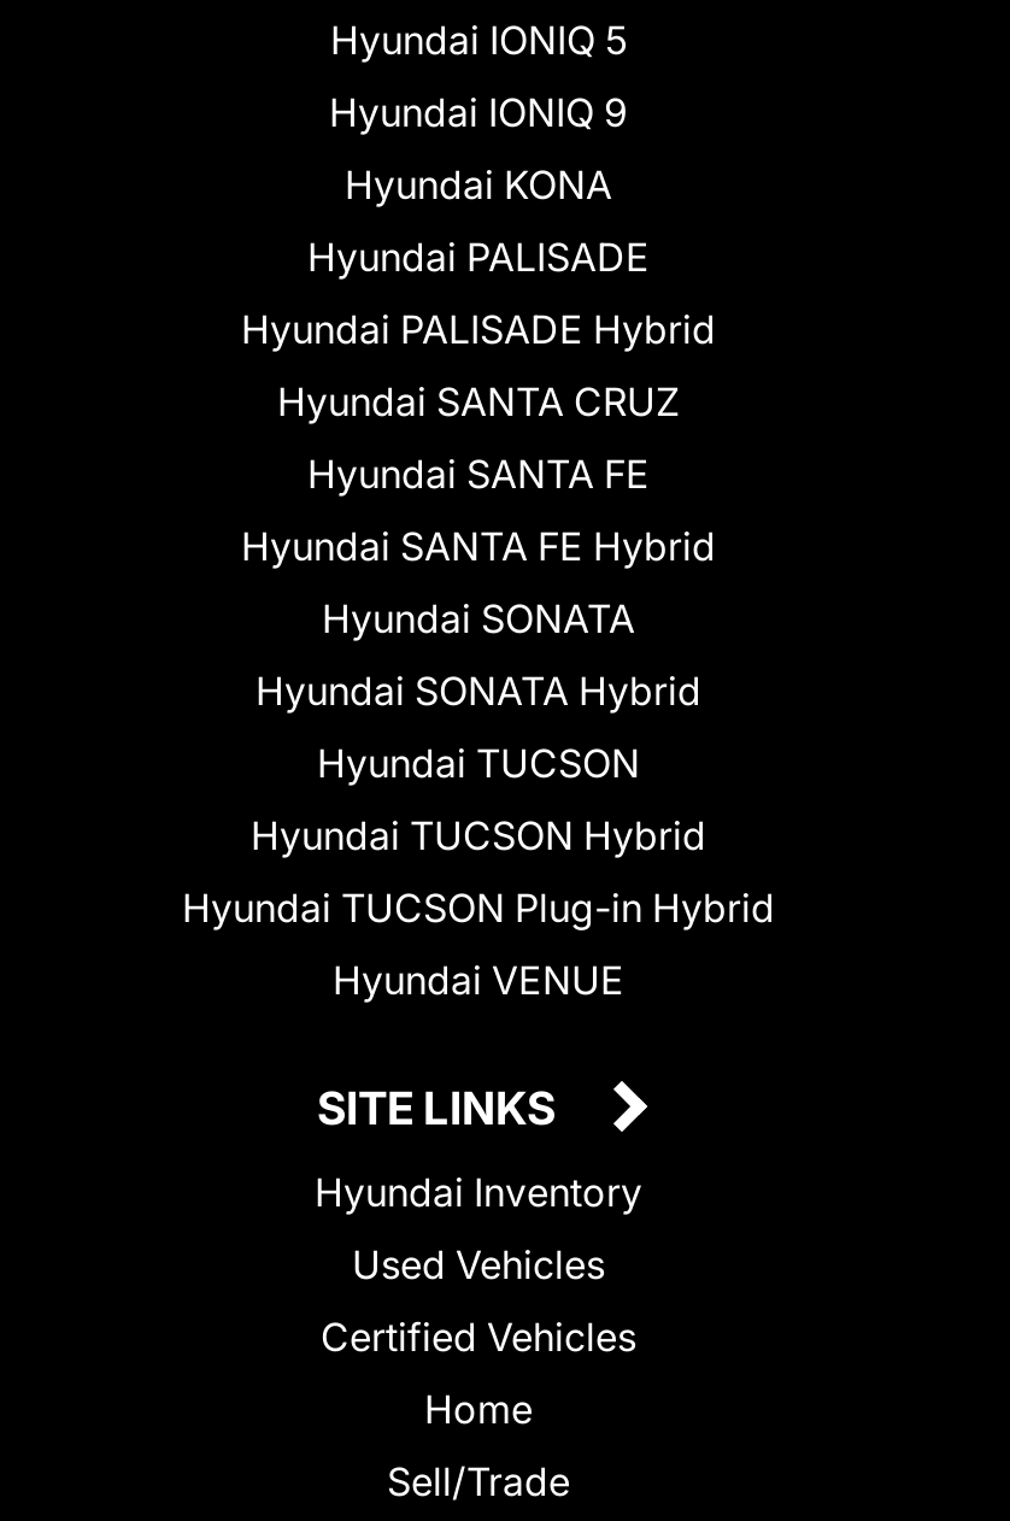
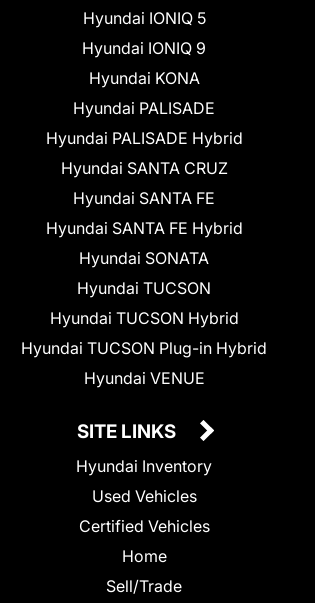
- Hyundai SONATA Hybrid
